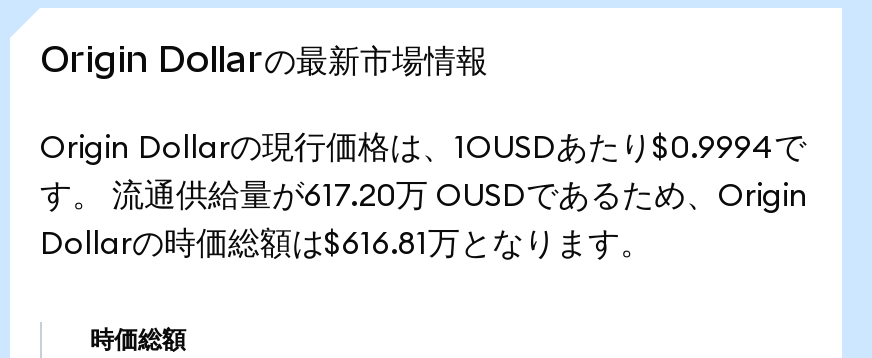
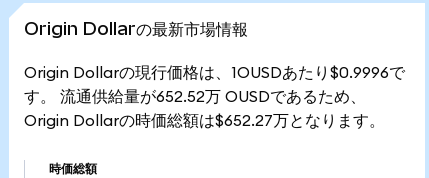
- Origin Dollarの現行価格は、1OUSDあたり$0.9994で
+ Origin Dollarの現行価格は、1OUSDあたり$0.9996で

- す。 流通供給量が617.20万 OUSDであるため、Origin
+ す。 流通供給量が652.52万 OUSDであるため、

- Dollarの時価総額は$616.81万となります。
+ Origin Dollarの時価総額は$652.27万となります。
